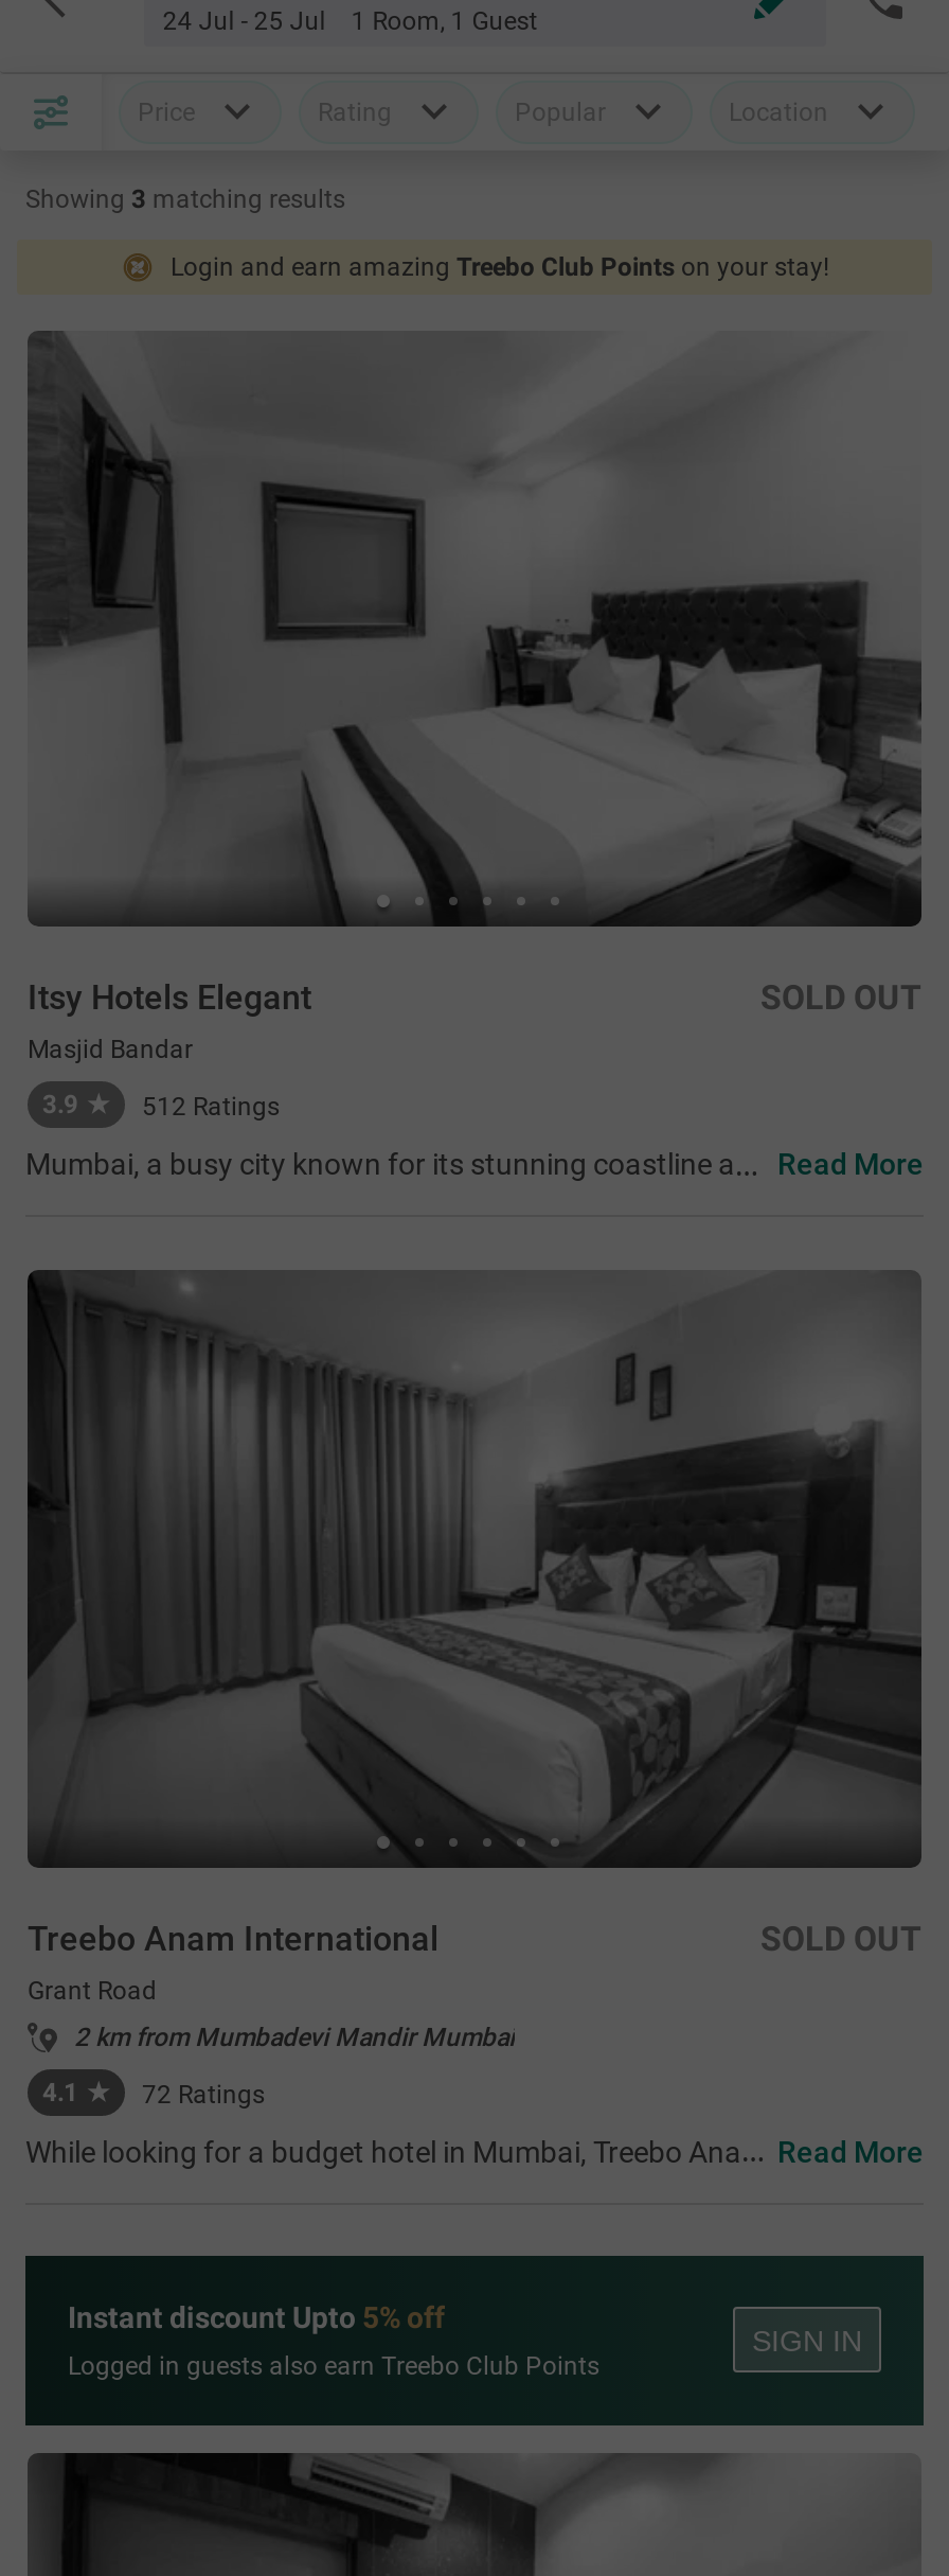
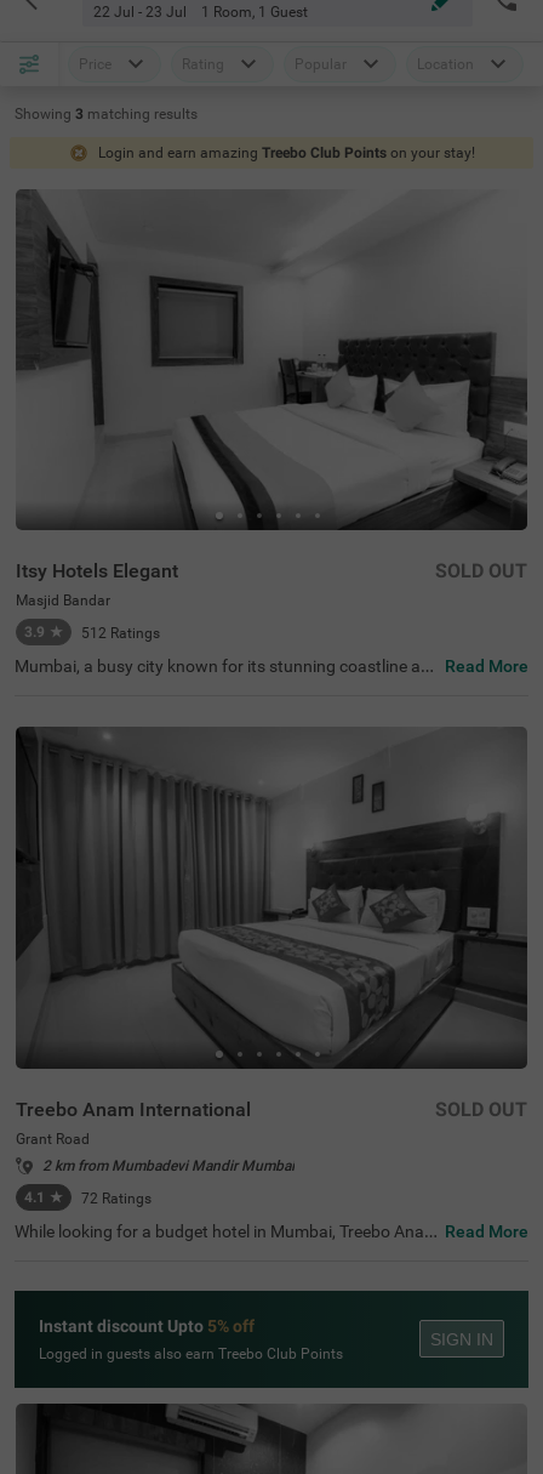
- 24 Jul - 25 Jul 1 Room, 1 Guest
+ 22 Jul - 23 Jul 1 Room, 1 Guest
